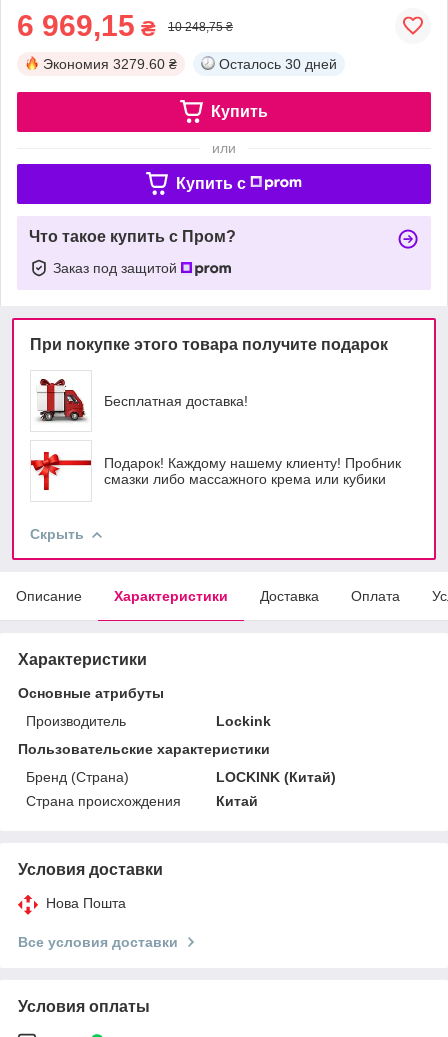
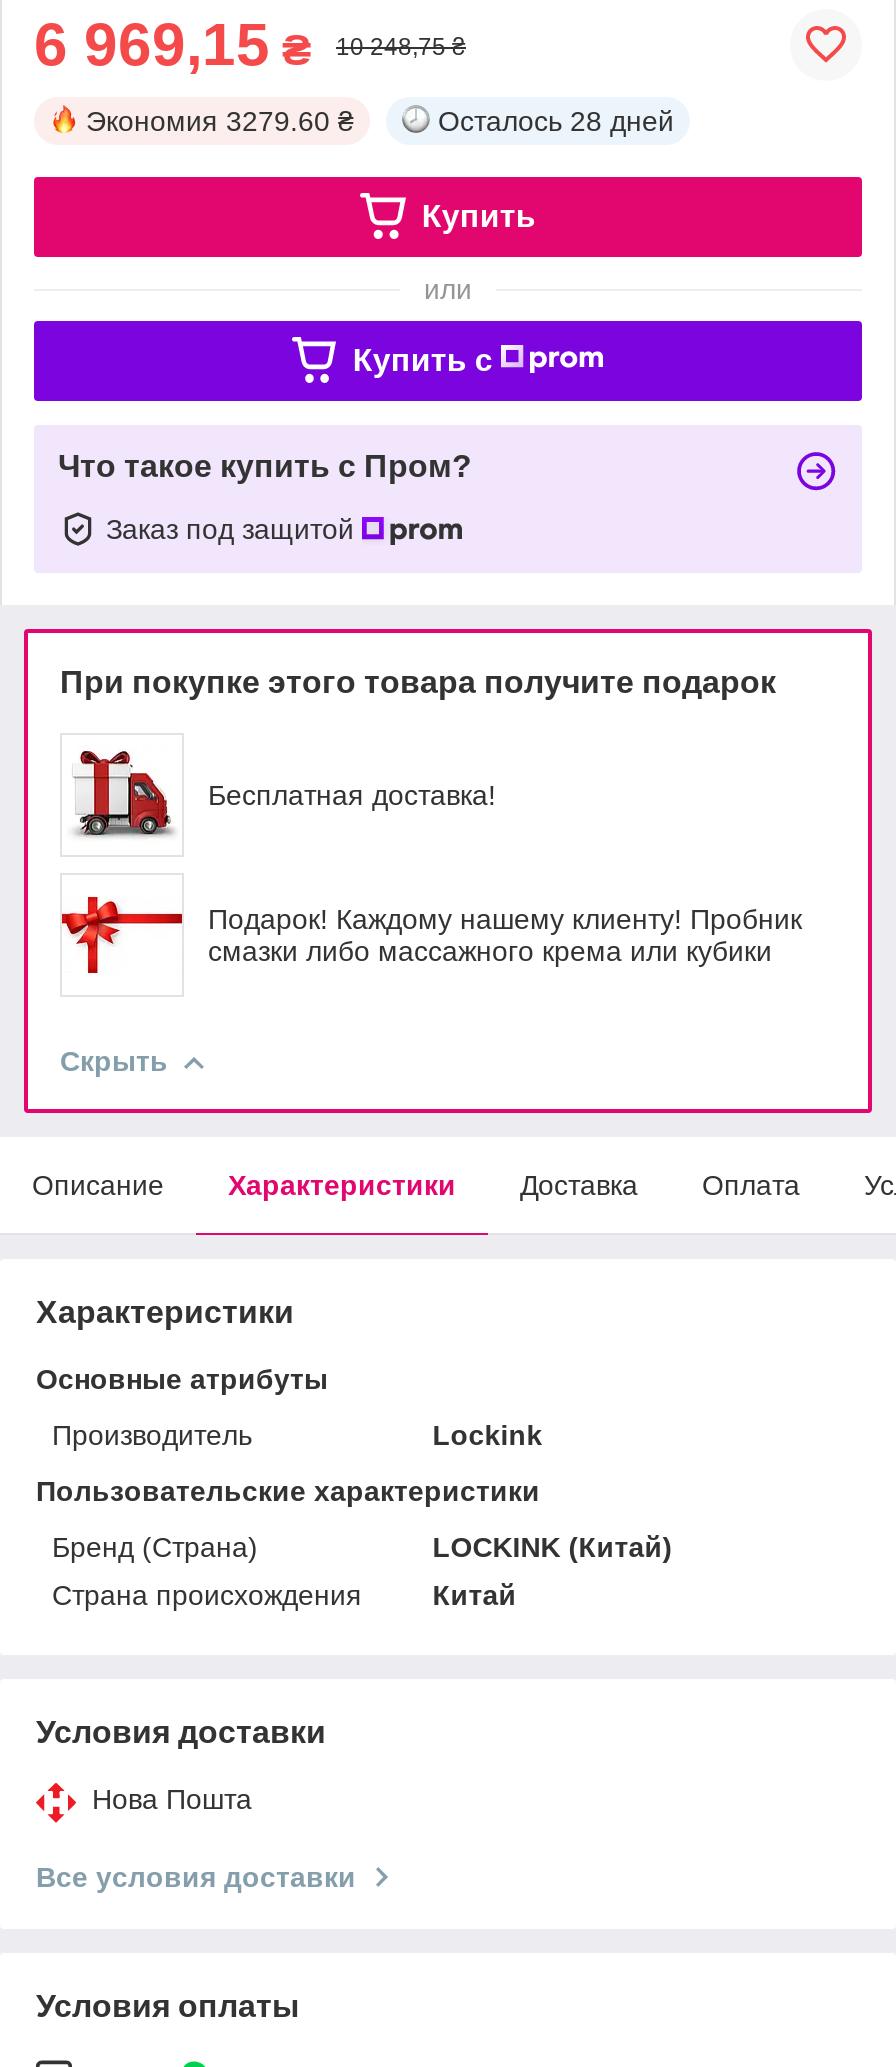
- Осталось 30 дней
+ Осталось 28 дней
